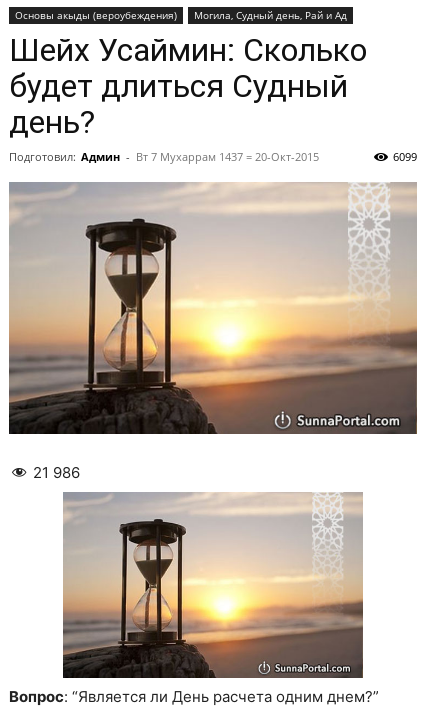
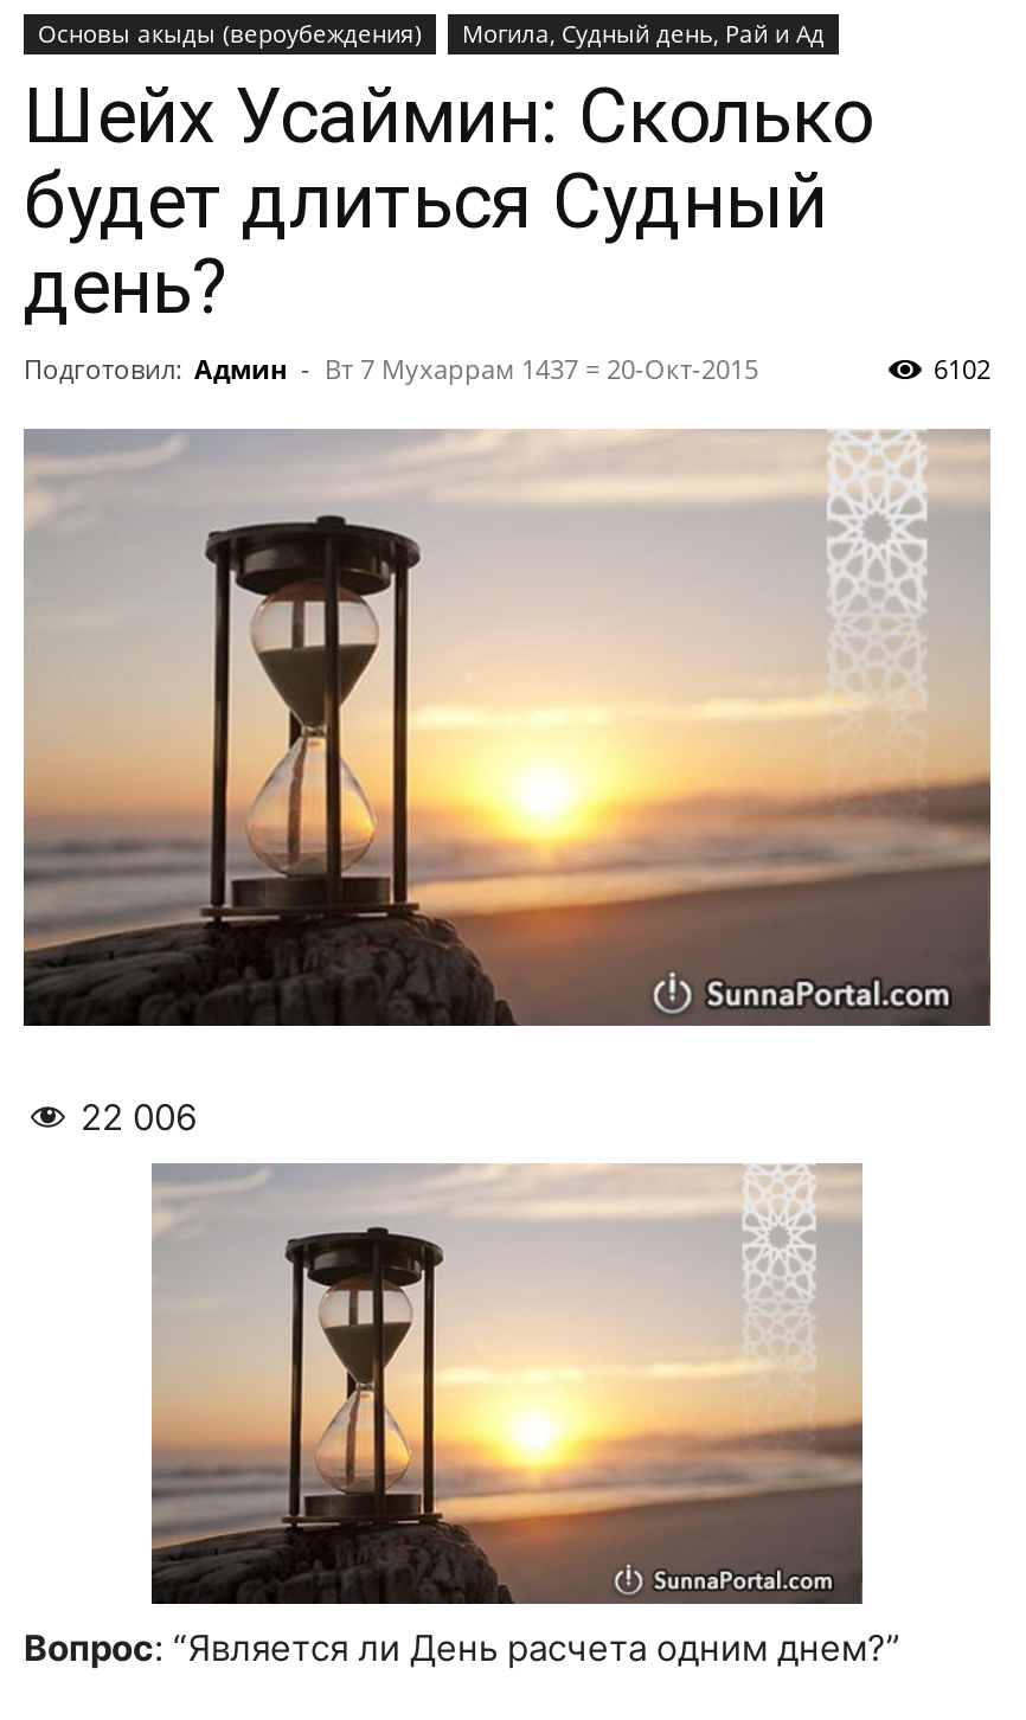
- 6099
+ 6102

- 21 986
+ 22 006
